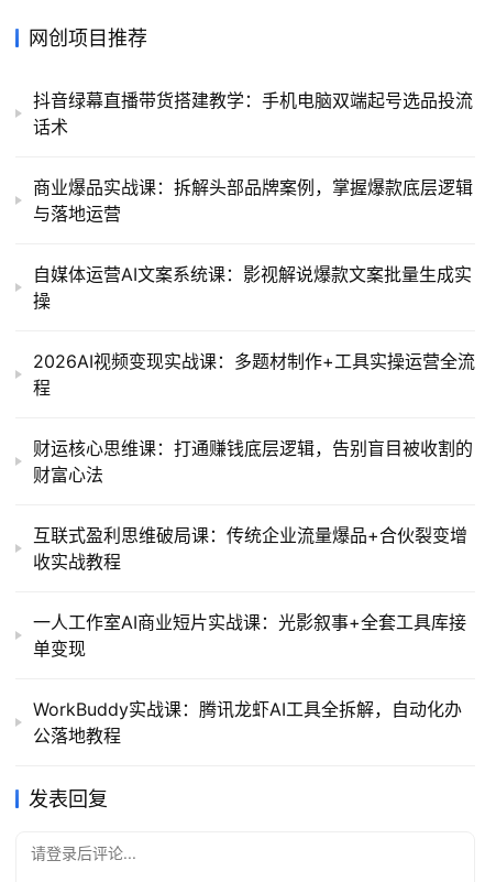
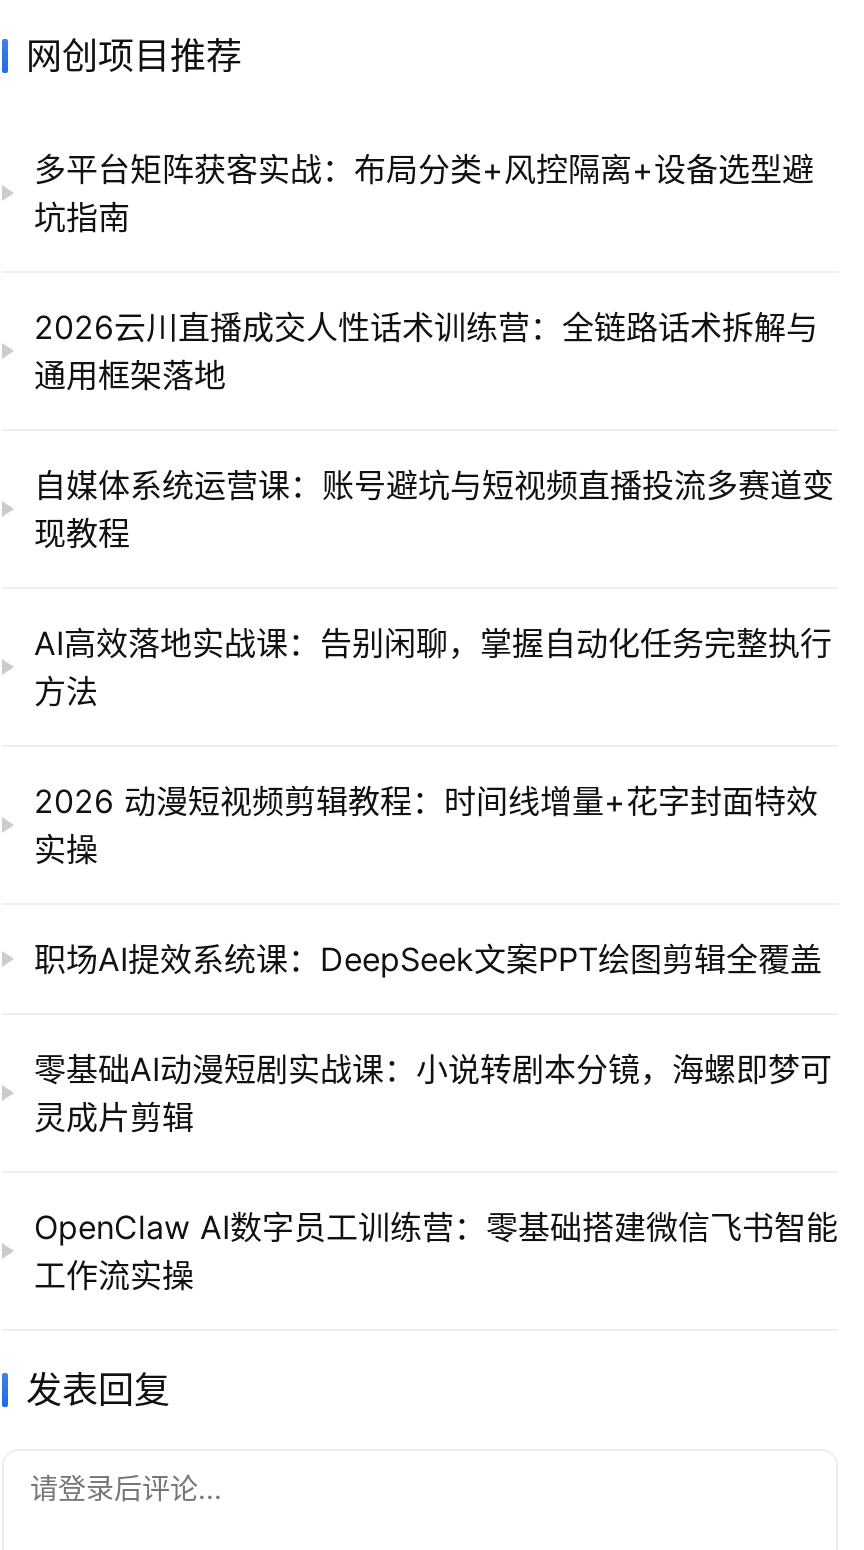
- 抖音绿幕直播带货搭建教学：手机电脑双端起号选品投流
- 话术
+ 多平台矩阵获客实战：布局分类+风控隔离+设备选型避
+ 坑指南

- 商业爆品实战课：拆解头部品牌案例，掌握爆款底层逻辑
- 与落地运营
+ 2026云川直播成交人性话术训练营：全链路话术拆解与
+ 通用框架落地

- 自媒体运营AI文案系统课：影视解说爆款文案批量生成实
- 操
+ 自媒体系统运营课：账号避坑与短视频直播投流多赛道变
+ 现教程

- 2026AI视频变现实战课：多题材制作+工具实操运营全流
- 程
+ AI高效落地实战课：告别闲聊，掌握自动化任务完整执行
+ 方法

- 财运核心思维课：打通赚钱底层逻辑，告别盲目被收割的
- 财富心法
+ 2026 动漫短视频剪辑教程：时间线增量+花字封面特效
+ 实操

- 互联式盈利思维破局课：传统企业流量爆品+合伙裂变增
- 收实战教程
+ 职场AI提效系统课：DeepSeek文案PPT绘图剪辑全覆盖

- 一人工作室AI商业短片实战课：光影叙事+全套工具库接
- 单变现
+ 零基础AI动漫短剧实战课：小说转剧本分镜，海螺即梦可
+ 灵成片剪辑

- WorkBuddy实战课：腾讯龙虾AI工具全拆解，自动化办
- 公落地教程
+ OpenClaw AI数字员工训练营：零基础搭建微信飞书智能
+ 工作流实操
